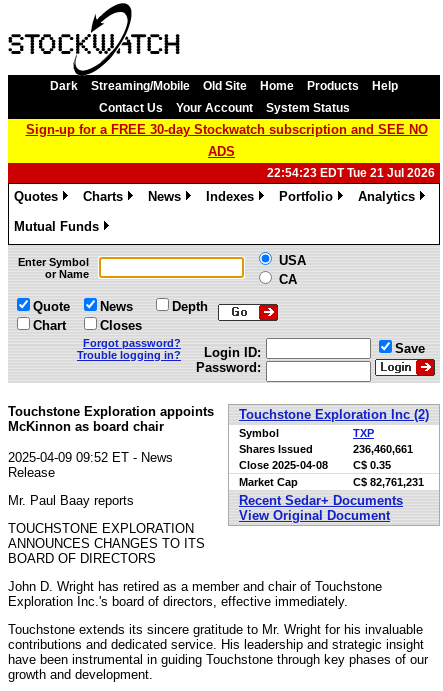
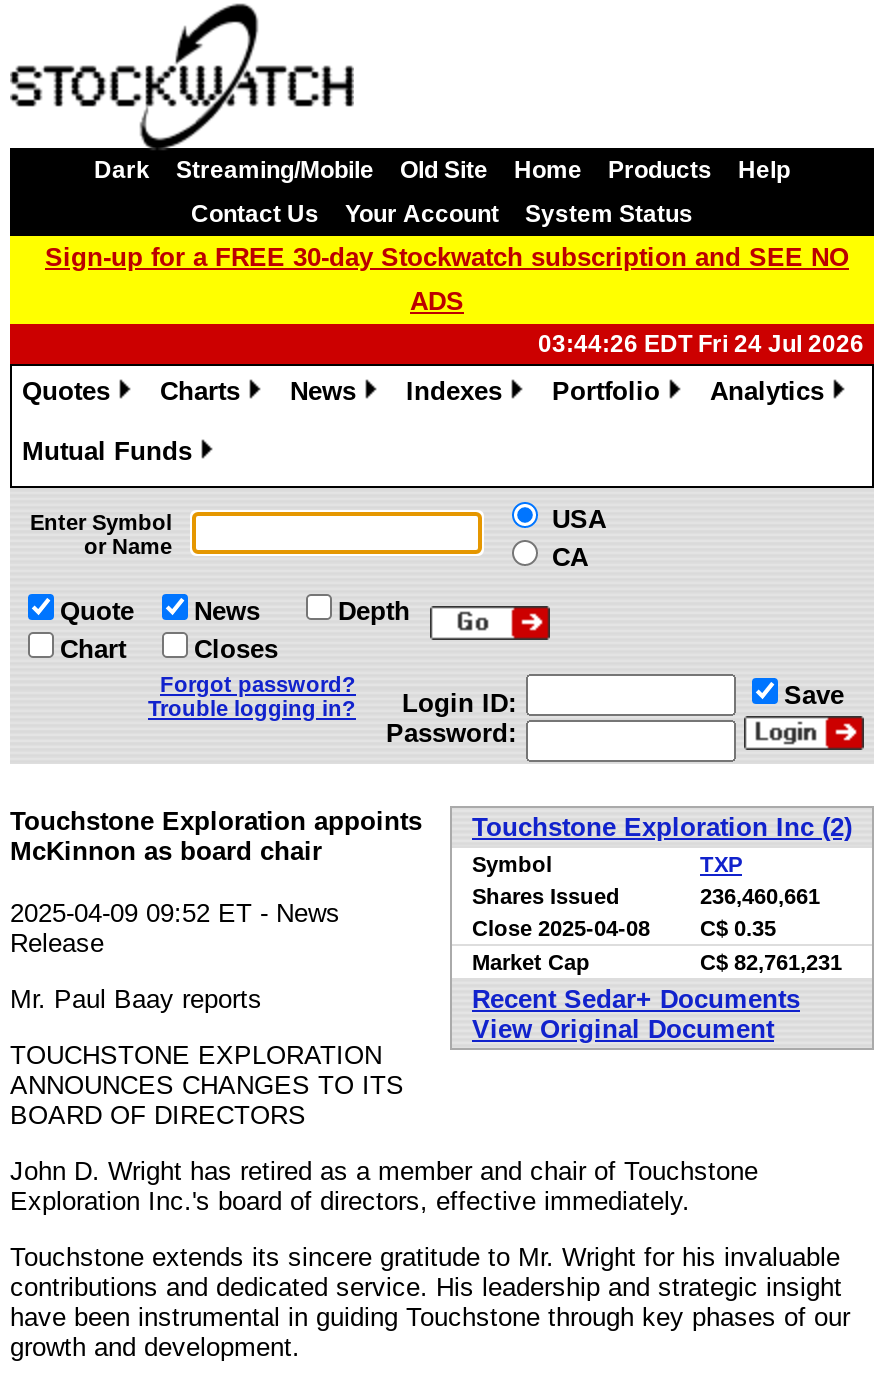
- 22:54:23 EDT Tue 21 Jul 2026
+ 03:44:26 EDT Fri 24 Jul 2026
